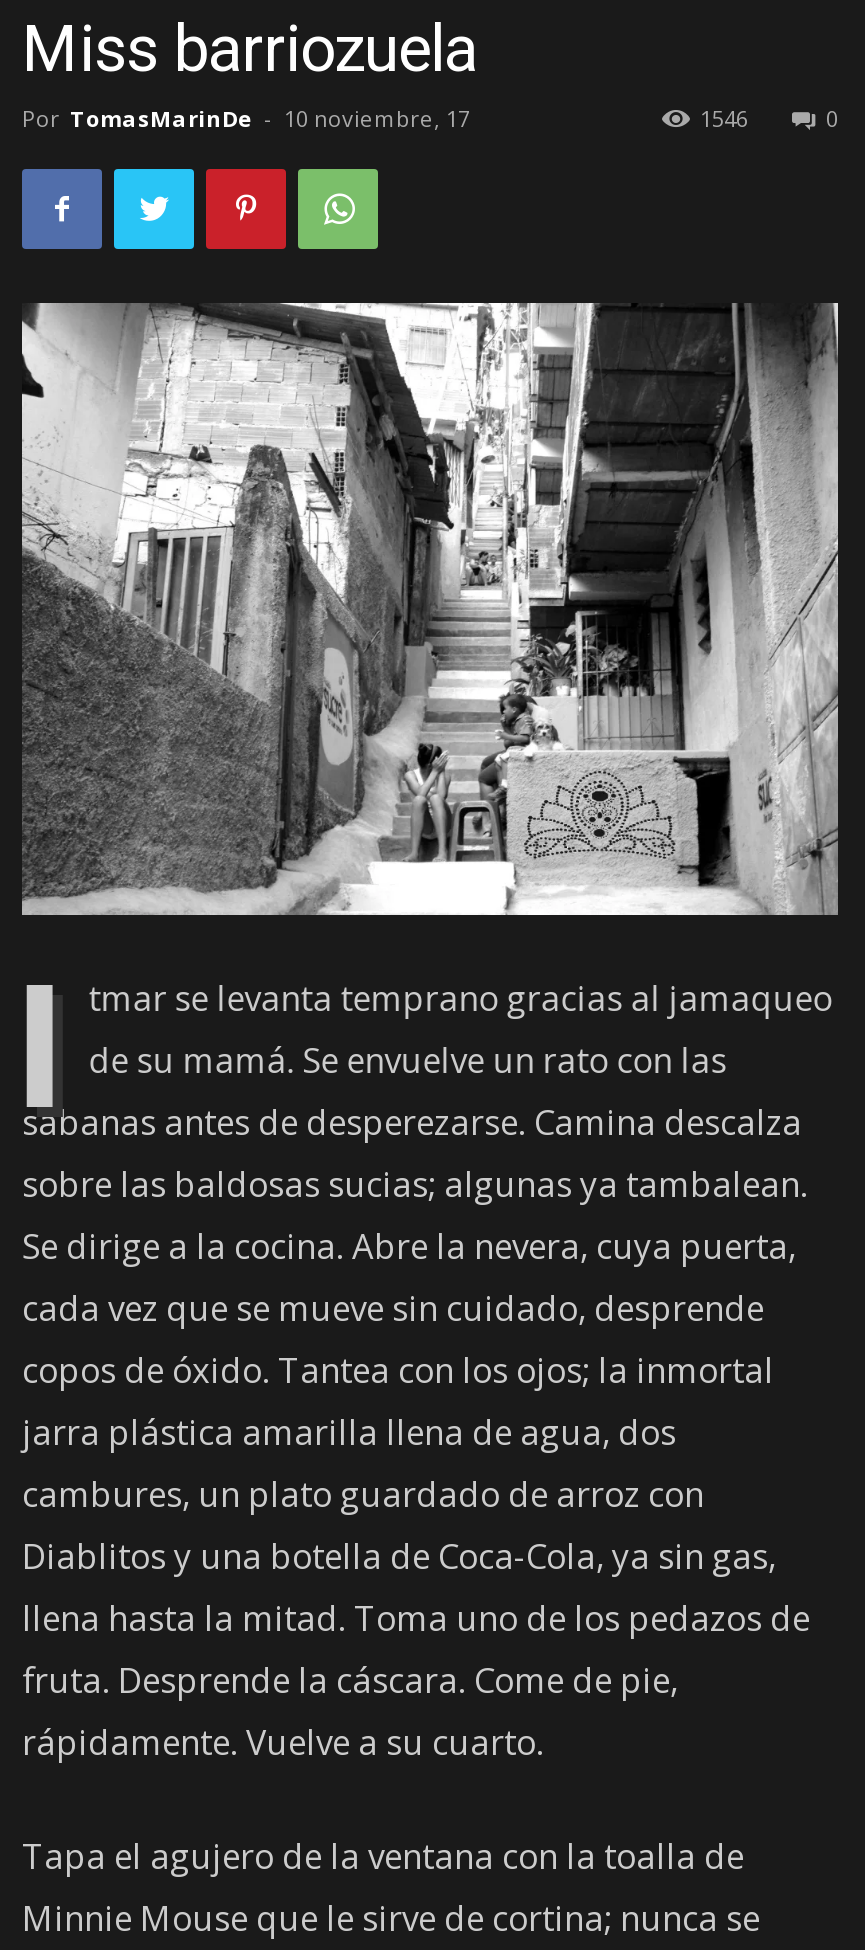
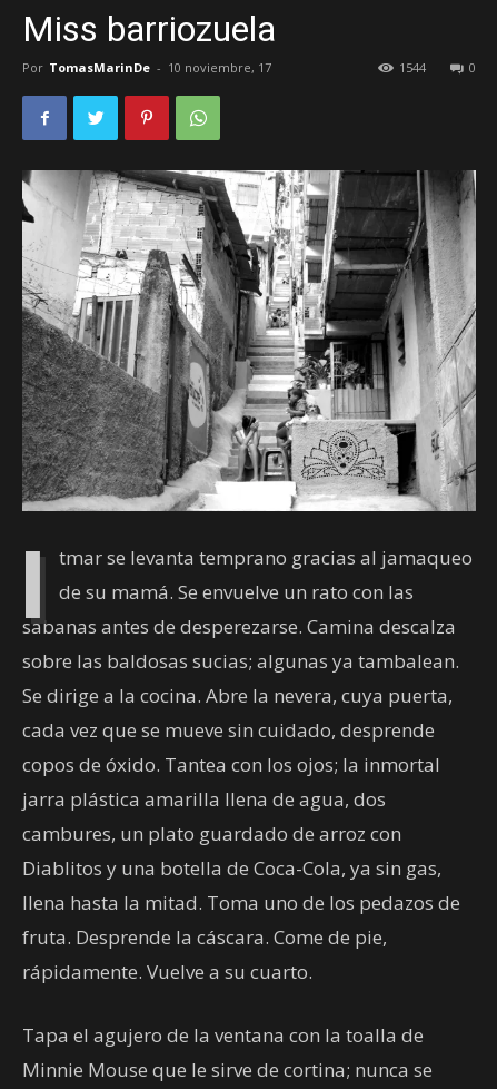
- 1546
+ 1544
